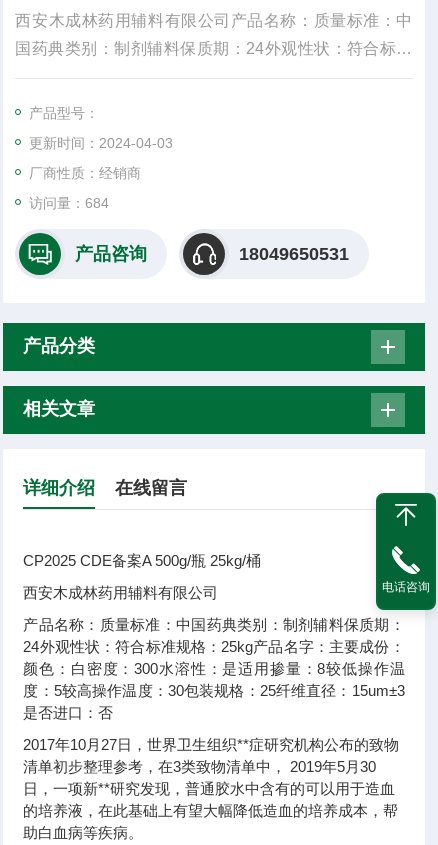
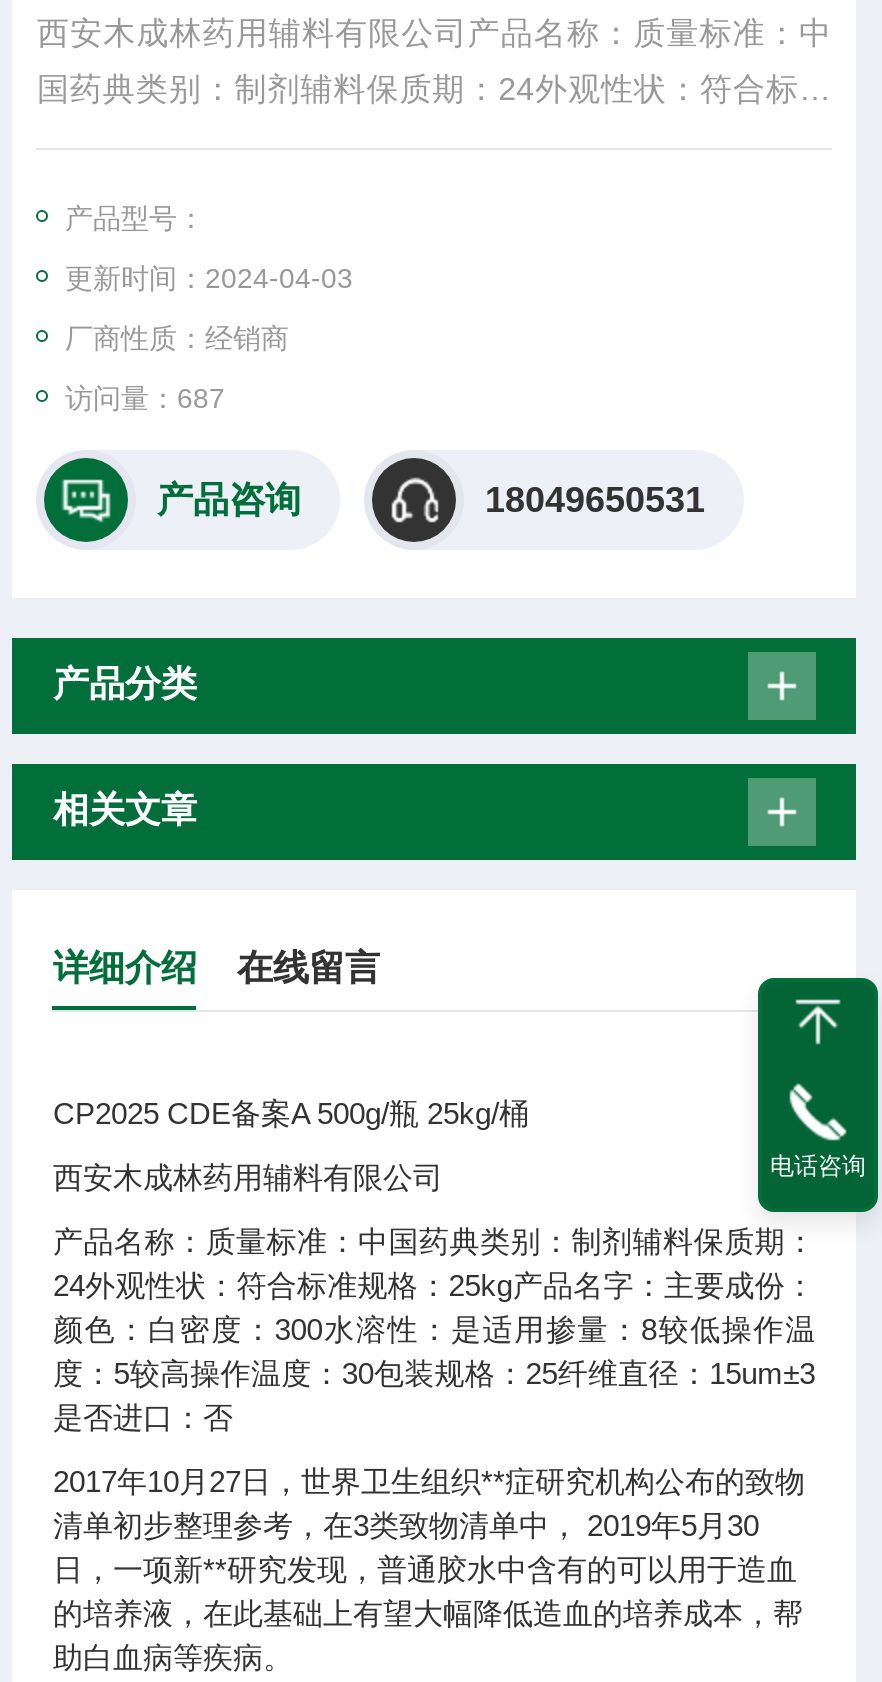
- 访问量：684
+ 访问量：687
